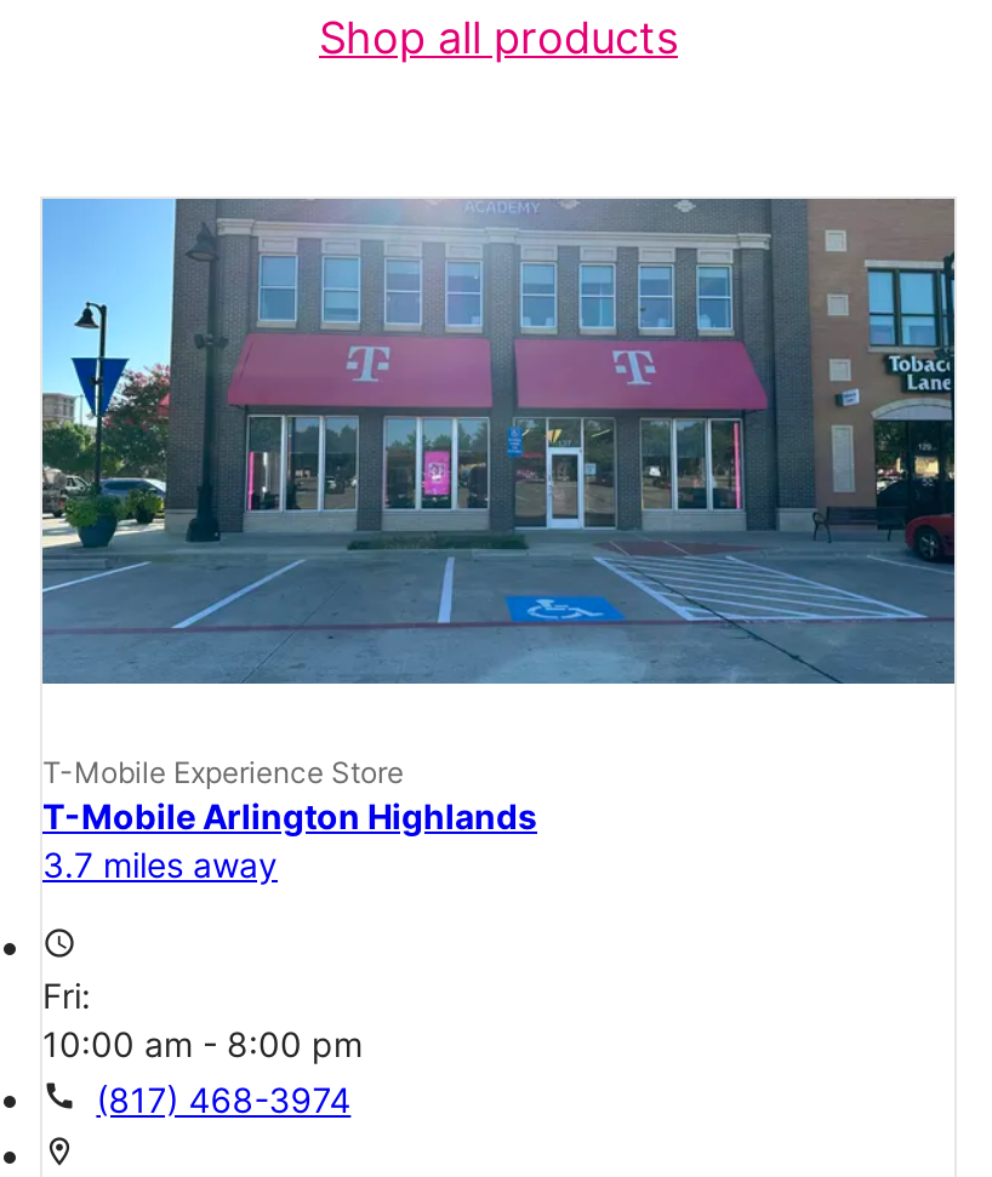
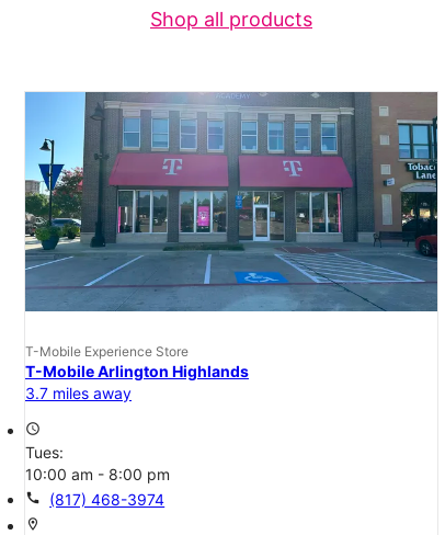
- Fri:
+ Tues:
